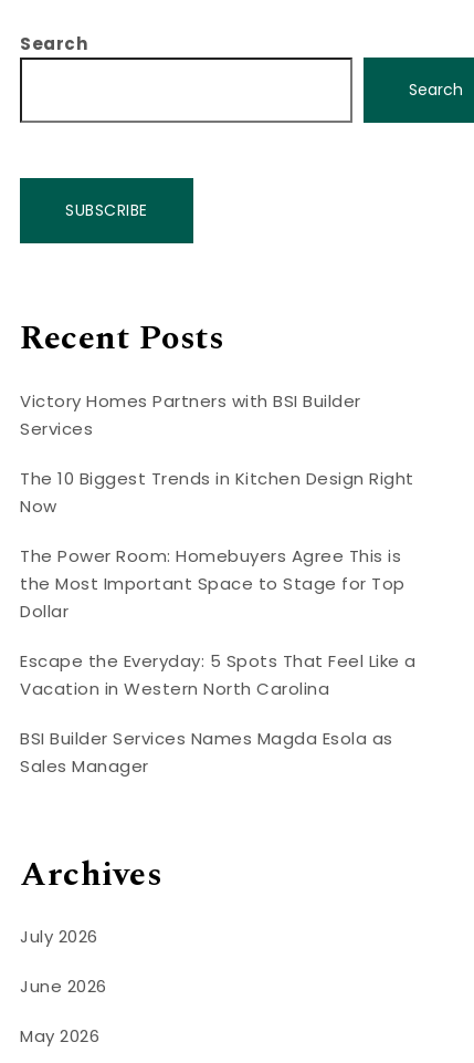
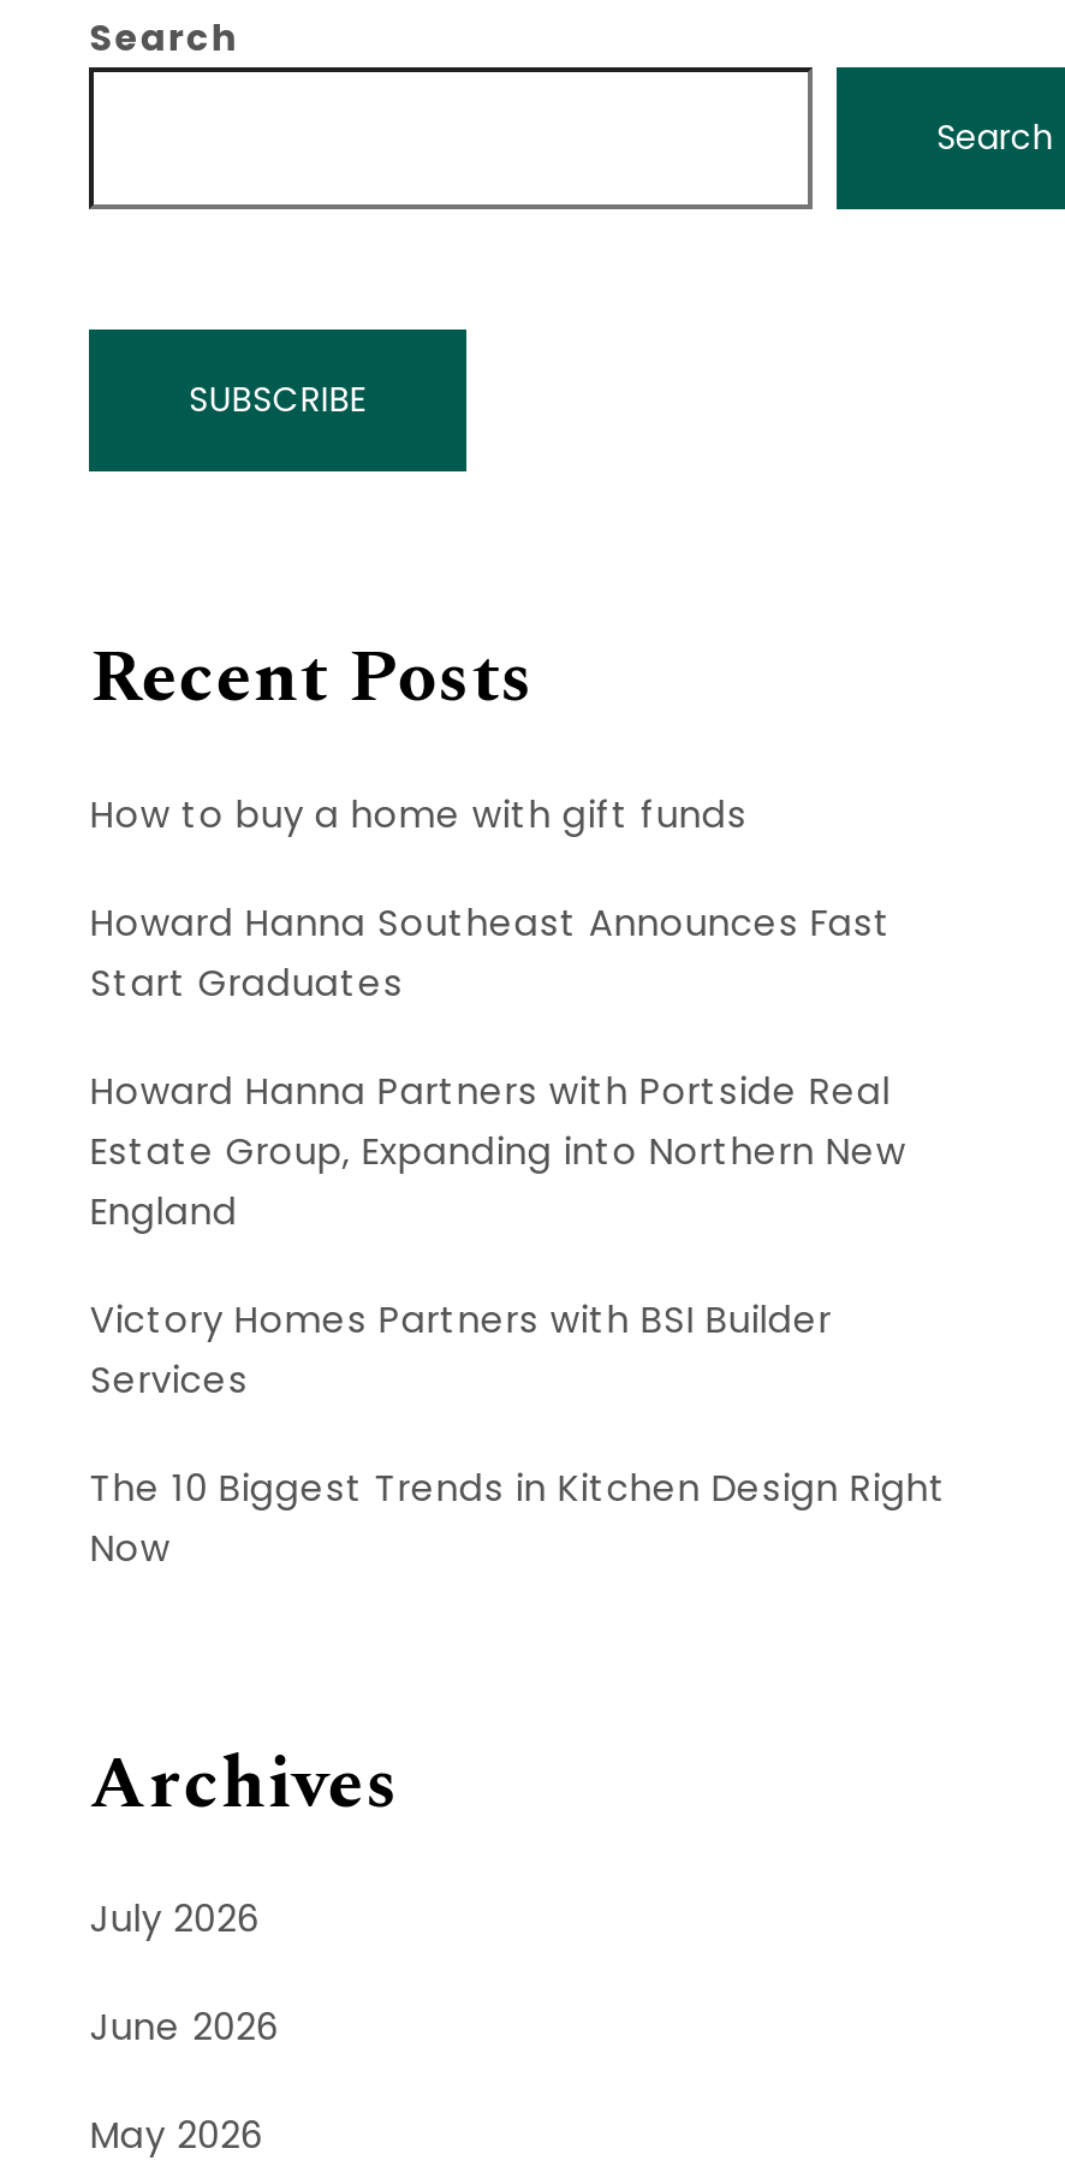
+ How to buy a home with gift funds
+ Howard Hanna Southeast Announces Fast
+ Start Graduates
+ Howard Hanna Partners with Portside Real
+ Estate Group, Expanding into Northern New
+ England

moved down: Victory Homes Partners with BSI Builder | Services | The 10 Biggest Trends in Kitchen Design Right | Now

- The Power Room: Homebuyers Agree This is
- the Most Important Space to Stage for Top
- Dollar
- Escape the Everyday: 5 Spots That Feel Like a
- Vacation in Western North Carolina
- BSI Builder Services Names Magda Esola as
- Sales Manager
